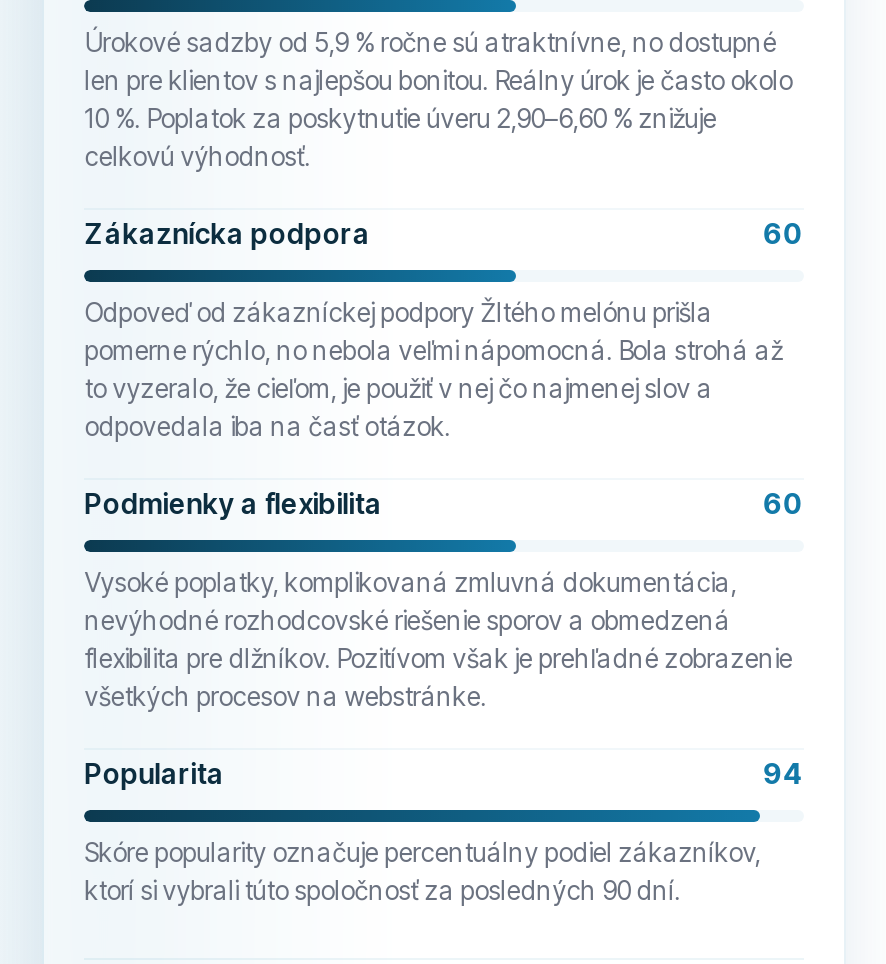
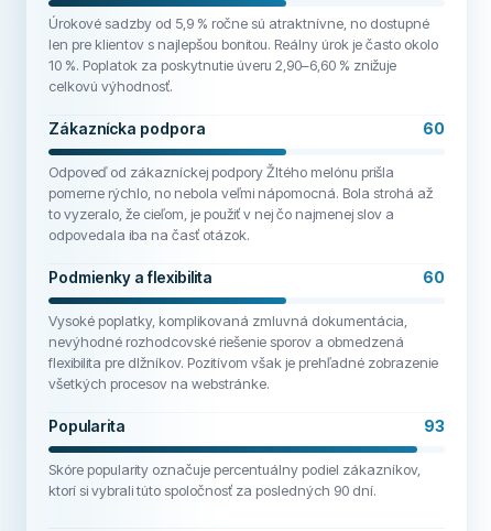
- 94
+ 93
